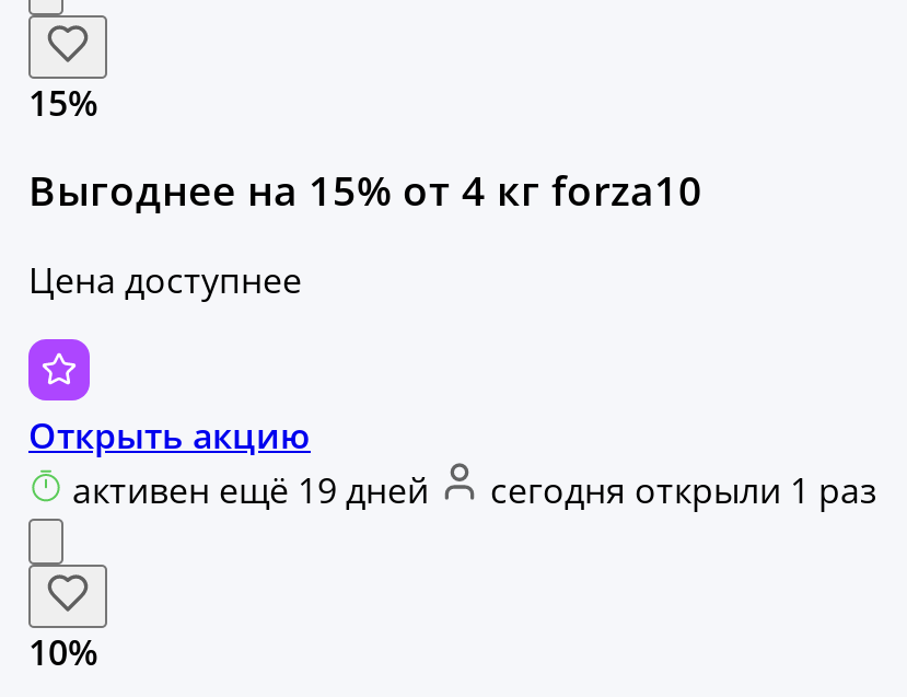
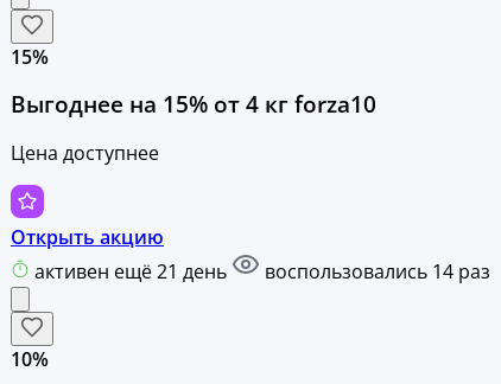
- активен ещё 19 дней
- сегодня открыли 1 раз
+ активен ещё 21 день
+ воспользовались 14 раз
